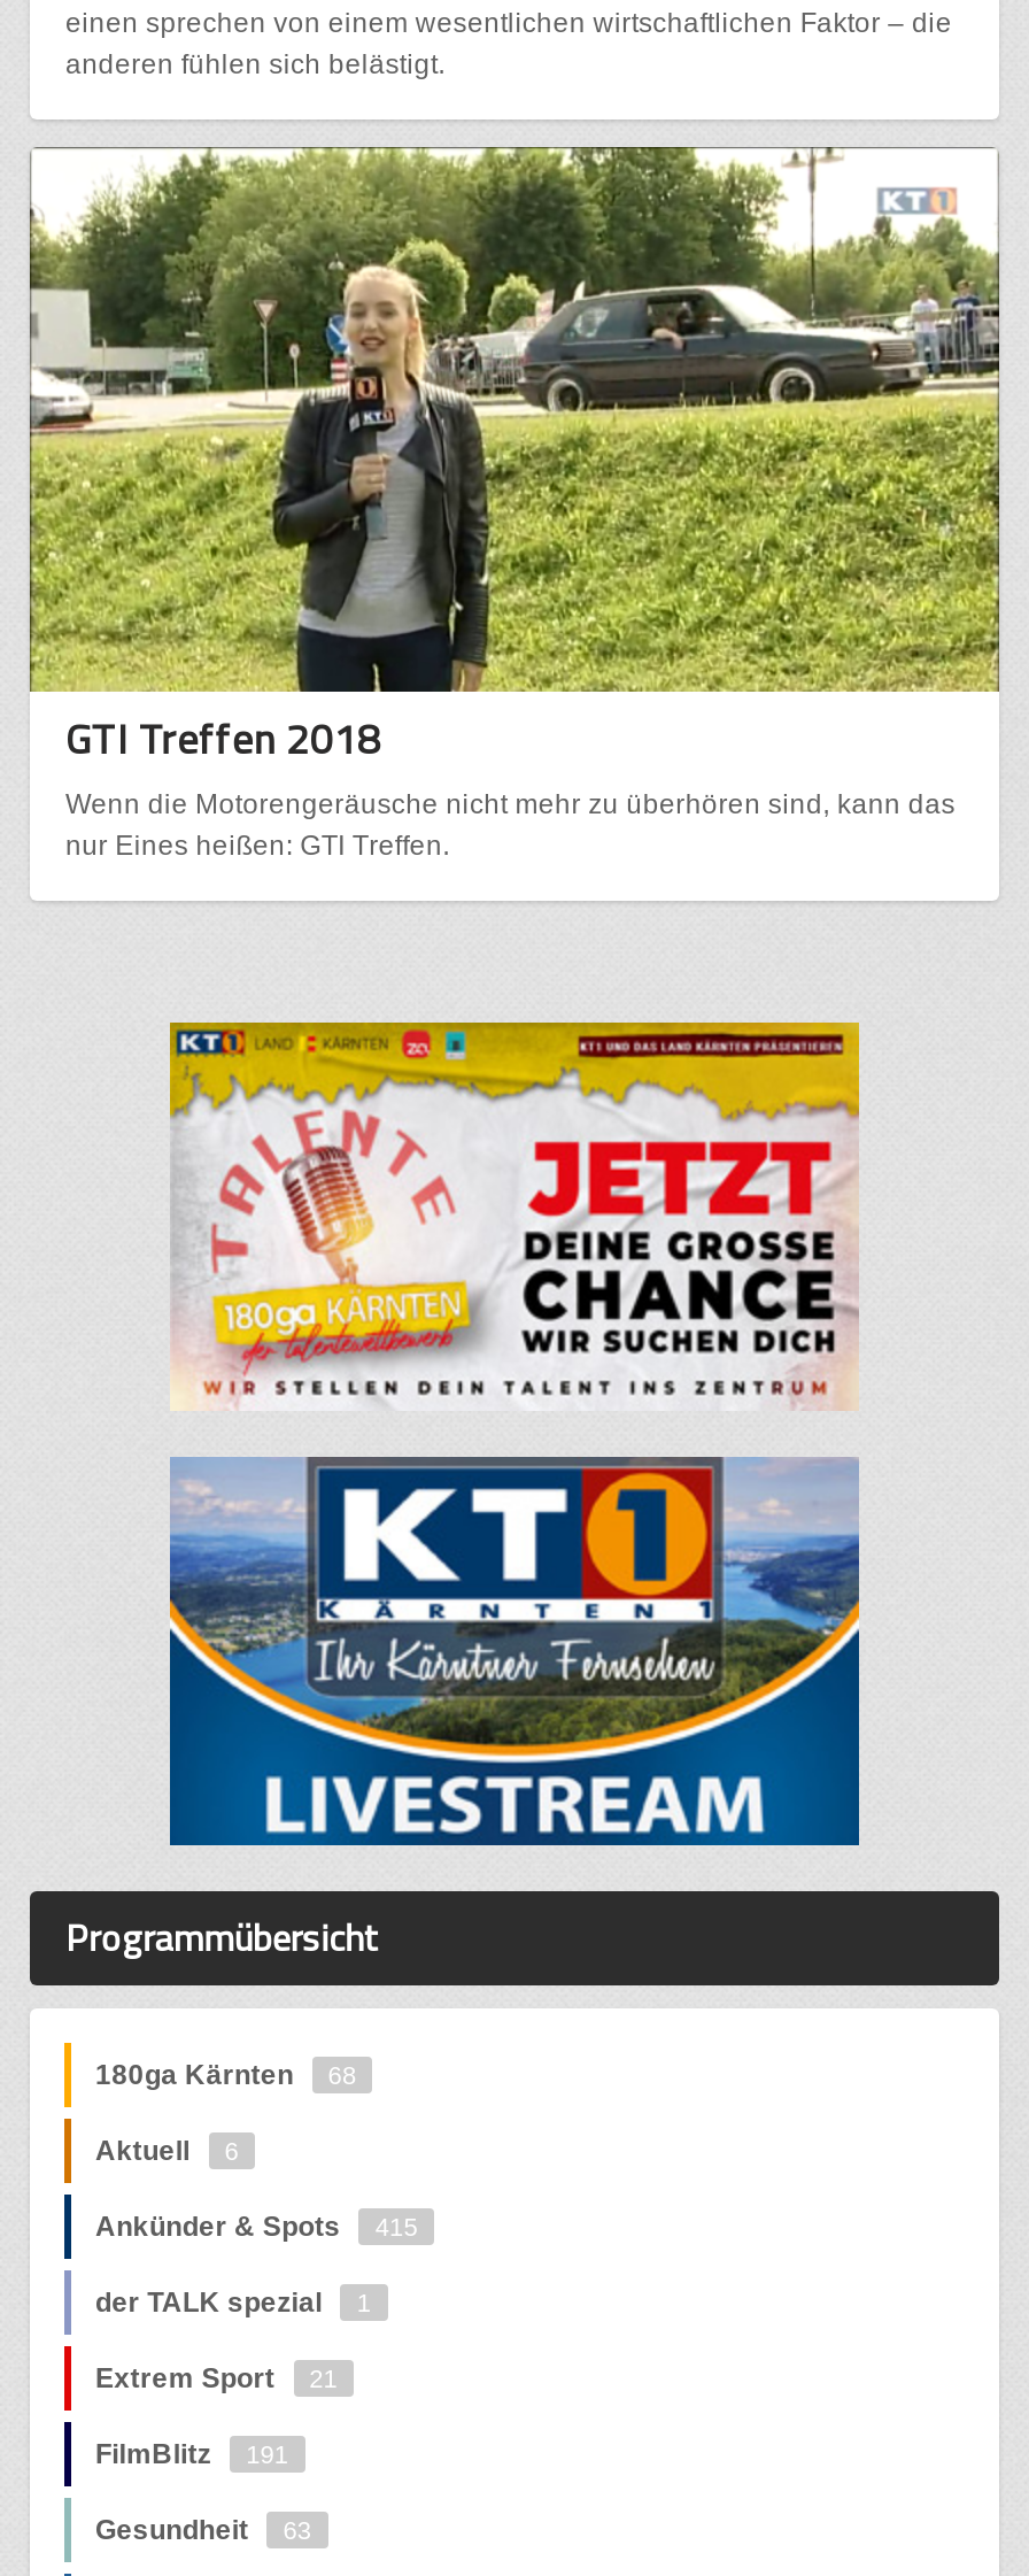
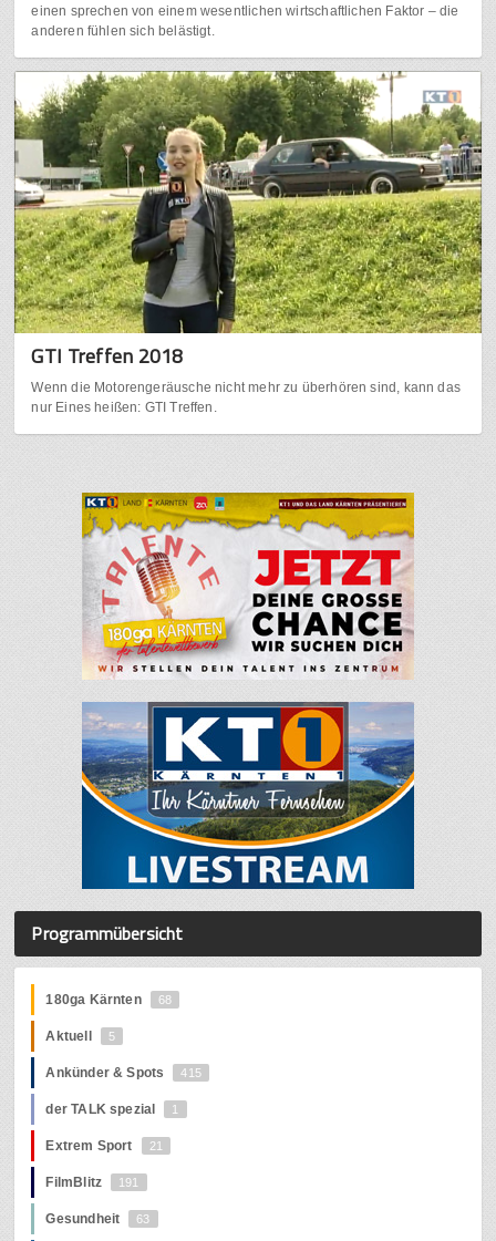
- Aktuell 6
+ Aktuell 5
